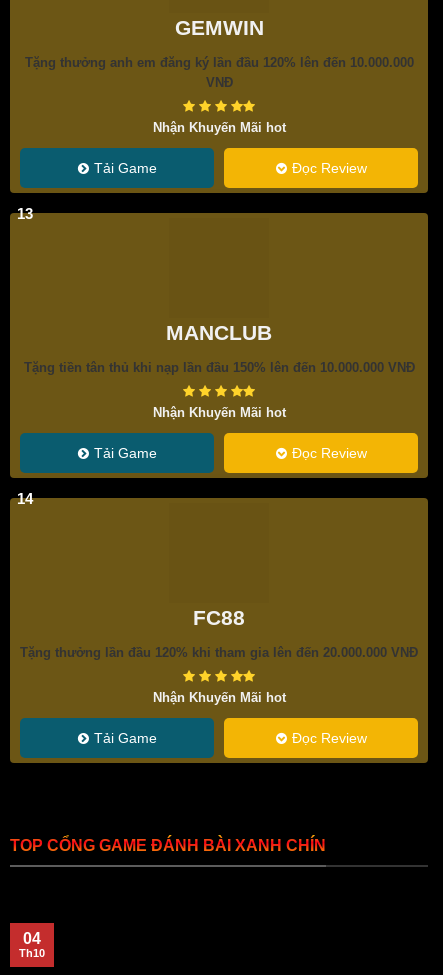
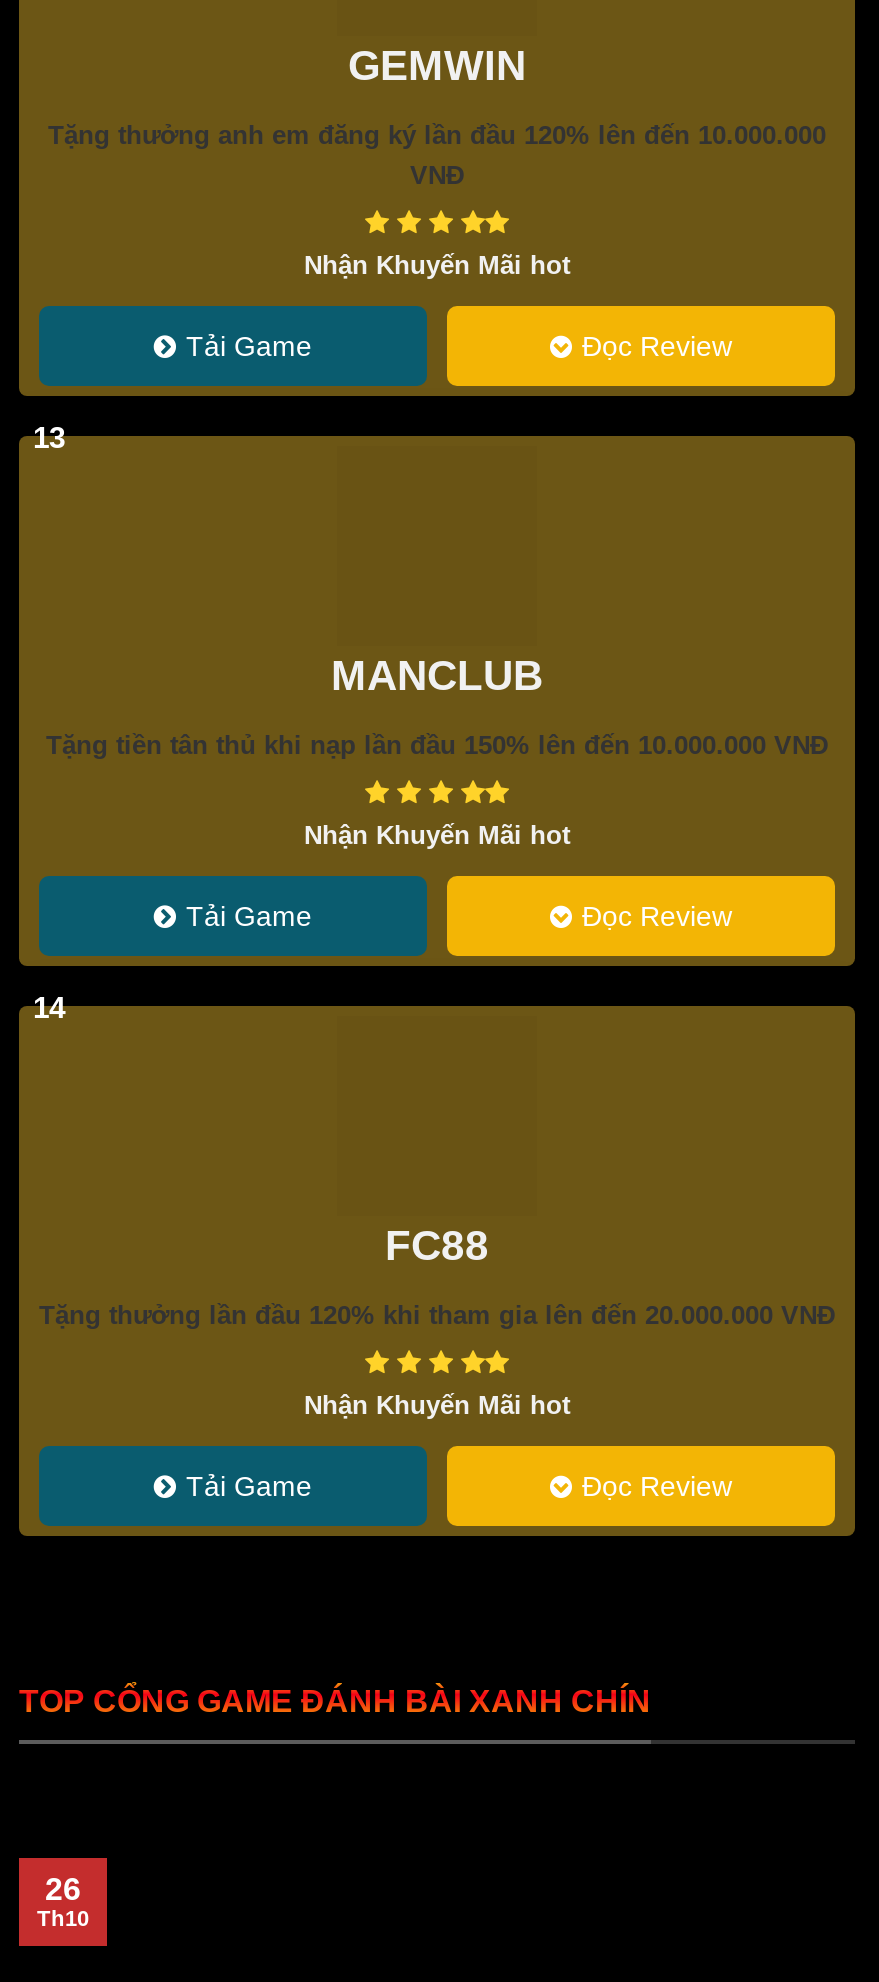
- 04
+ 26
